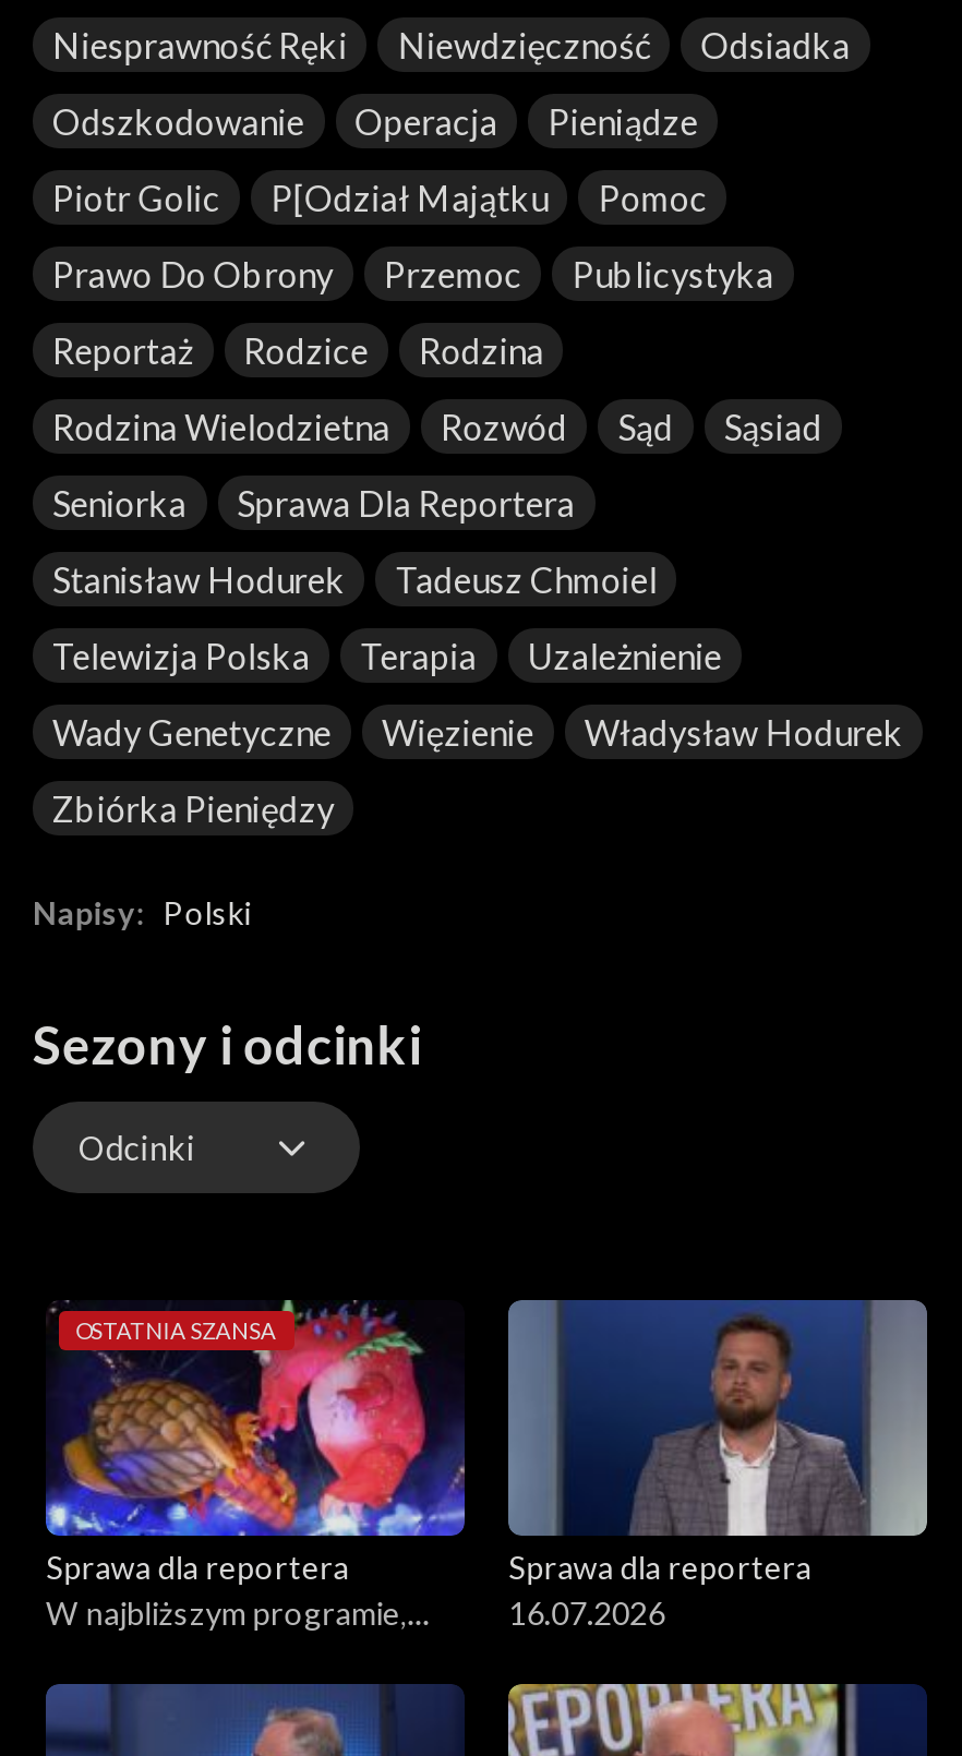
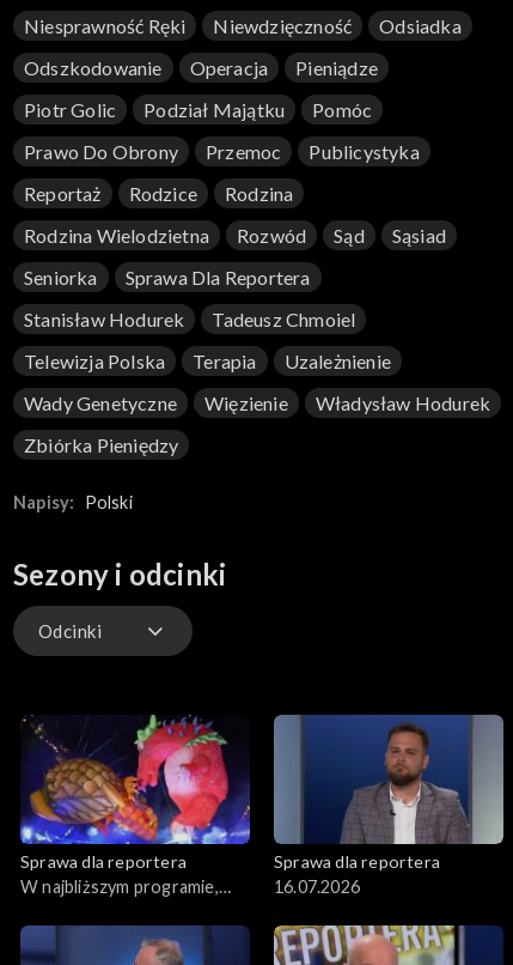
- P[odział Majątku
- Pomoc
+ Podział Majątku
+ Pomóc

- OSTATNIA SZANSA
